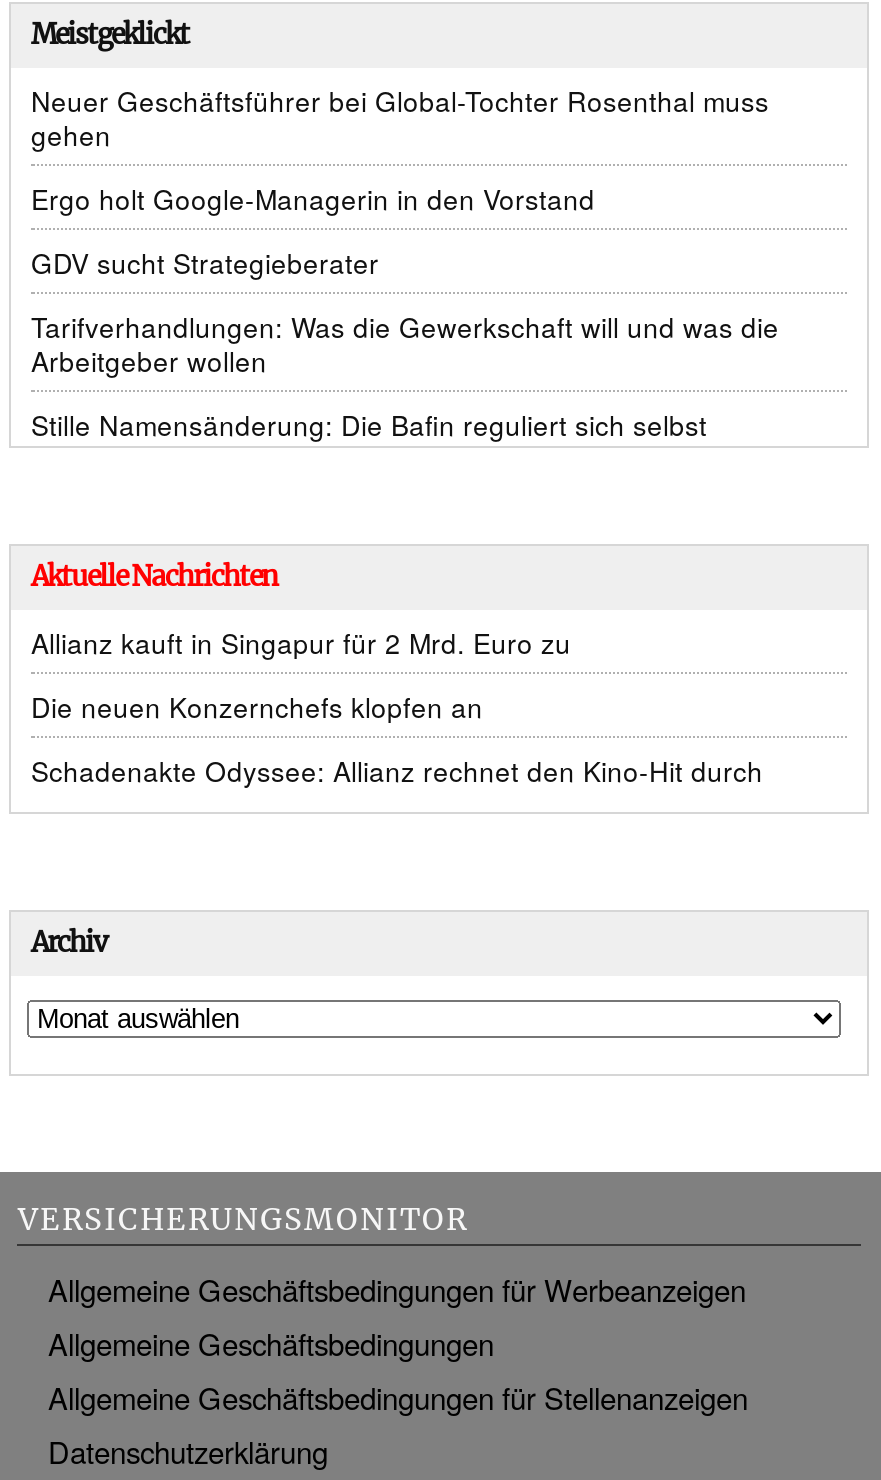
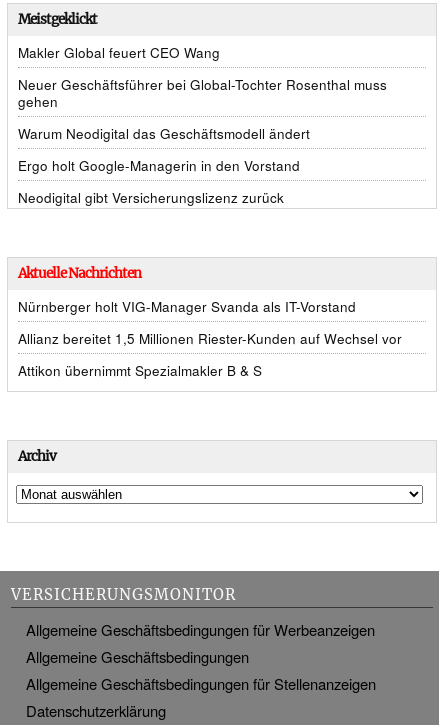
+ Makler Global feuert CEO Wang

moved down: Neuer Geschäftsführer bei Global-Tochter Rosenthal muss | gehen

+ Warum Neodigital das Geschäftsmodell ändert

moved down: Ergo holt Google-Managerin in den Vorstand

- GDV sucht Strategieberater
- Tarifverhandlungen: Was die Gewerkschaft will und was die
- Arbeitgeber wollen
- Stille Namensänderung: Die Bafin reguliert sich selbst
+ Neodigital gibt Versicherungslizenz zurück

- Allianz kauft in Singapur für 2 Mrd. Euro zu
+ Nürnberger holt VIG-Manager Svanda als IT-Vorstand

- Die neuen Konzernchefs klopfen an
+ Allianz bereitet 1,5 Millionen Riester-Kunden auf Wechsel vor

- Schadenakte Odyssee: Allianz rechnet den Kino-Hit durch
+ Attikon übernimmt Spezialmakler B & S
